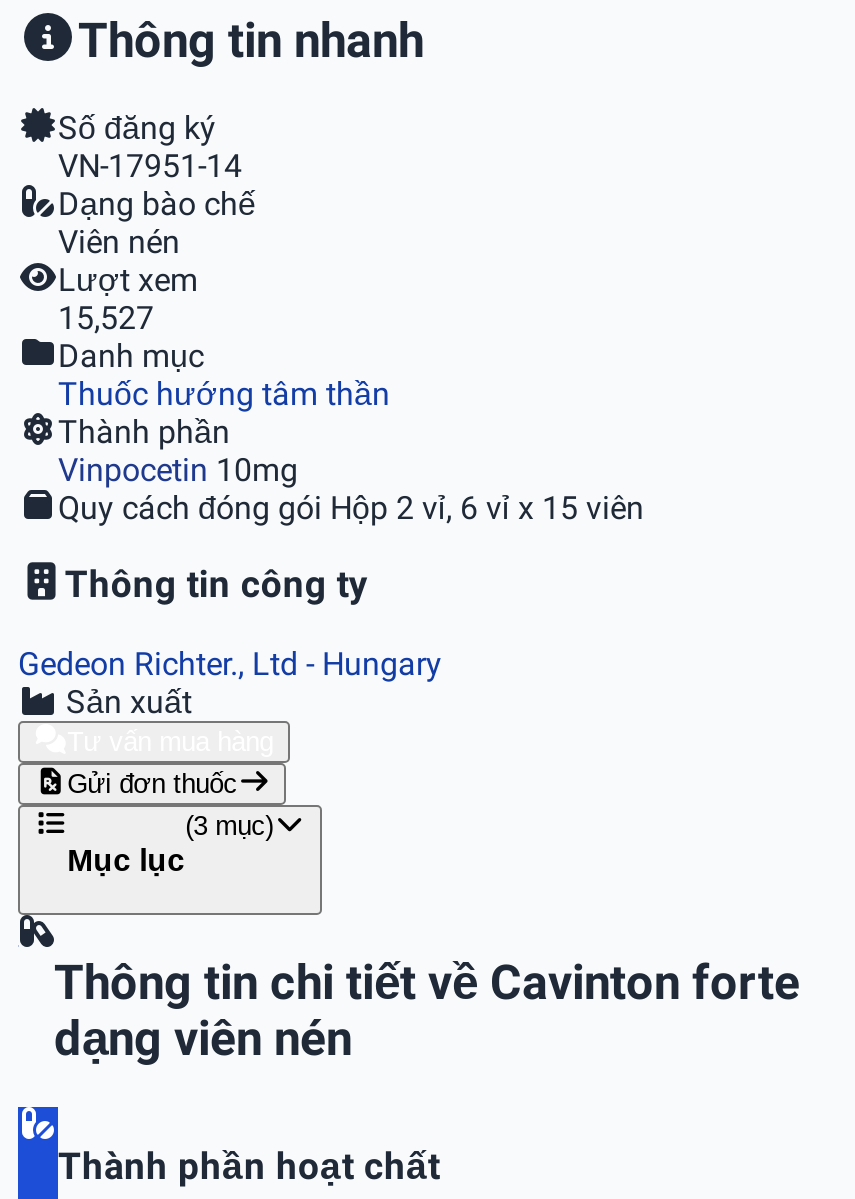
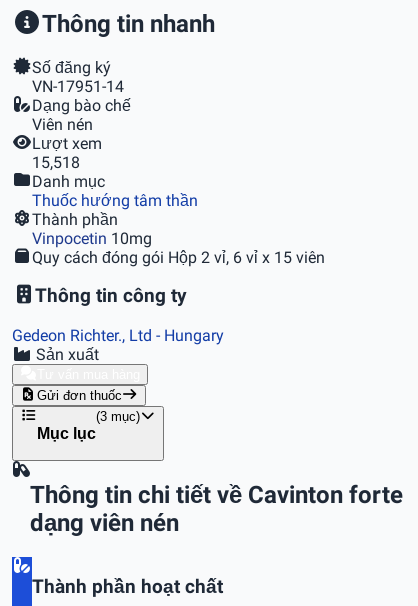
- 15,527
+ 15,518
